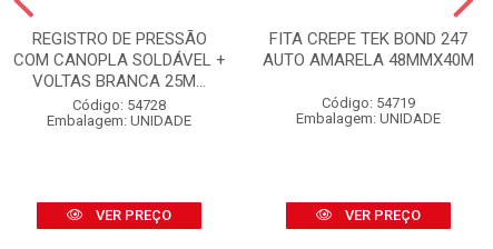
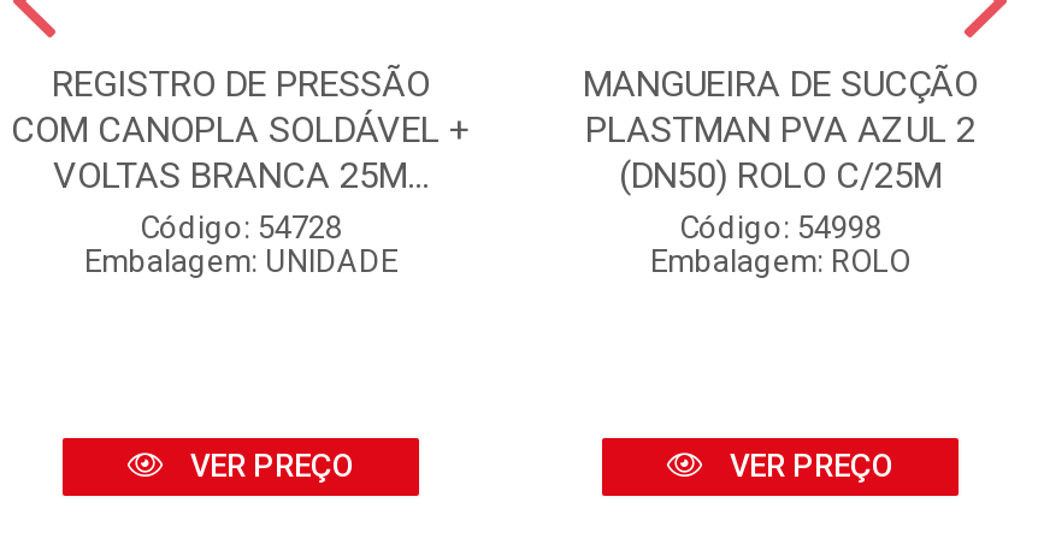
- FITA CREPE TEK BOND 247
- AUTO AMARELA 48MMX40M
- Código: 54719
- Embalagem: UNIDADE
+ MANGUEIRA DE SUCÇÃO
+ PLASTMAN PVA AZUL 2
+ (DN50) ROLO C/25M
+ Código: 54998
+ Embalagem: ROLO
